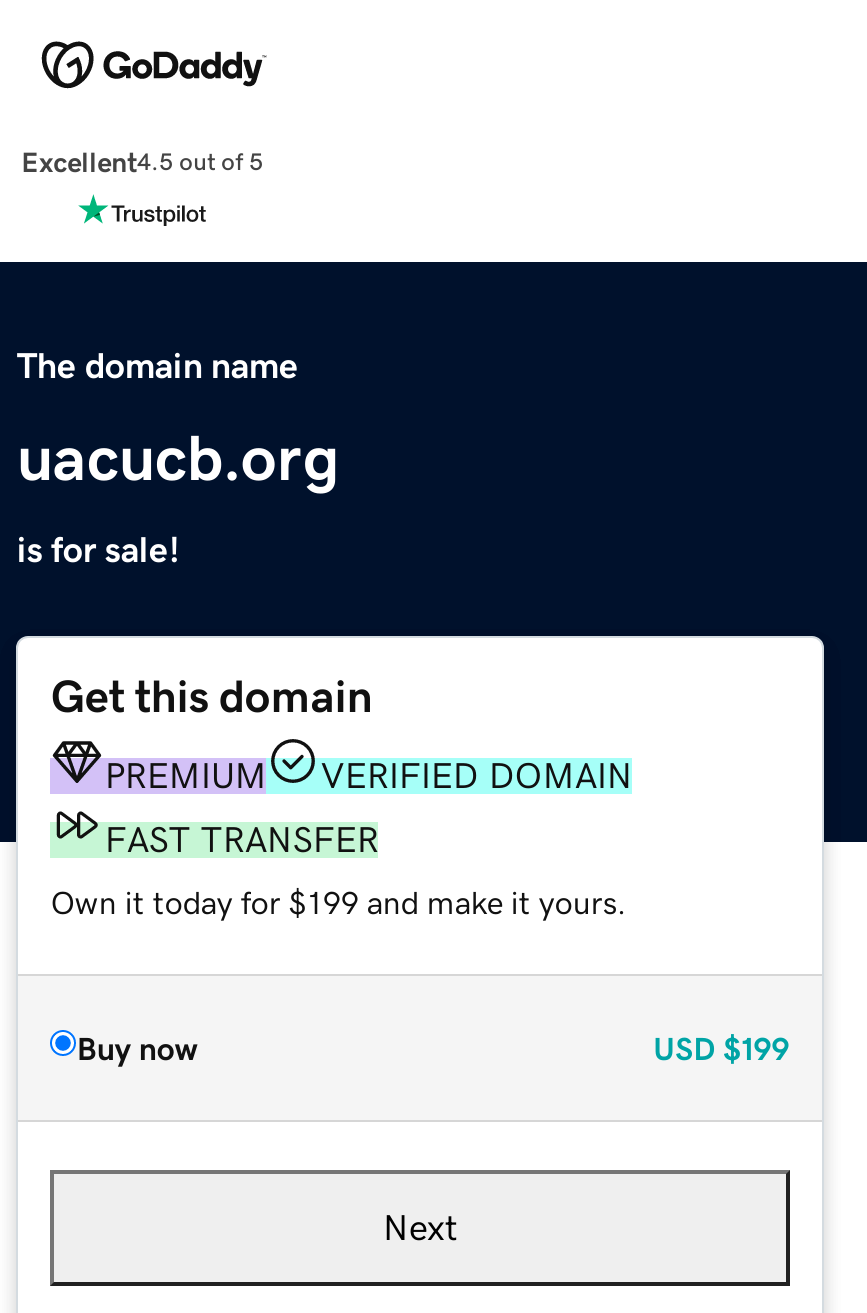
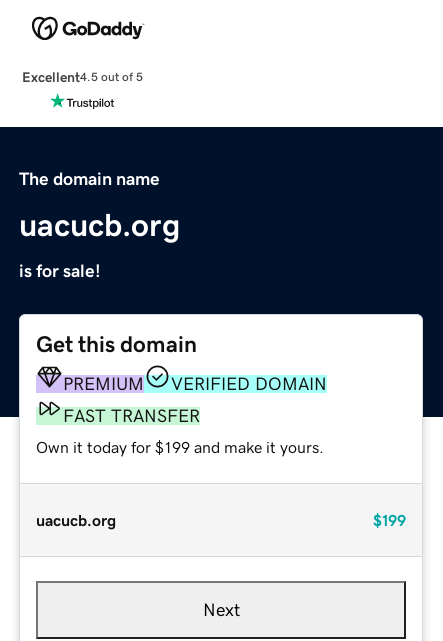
- Buy now
- USD $199
+ uacucb.org
+ $199
